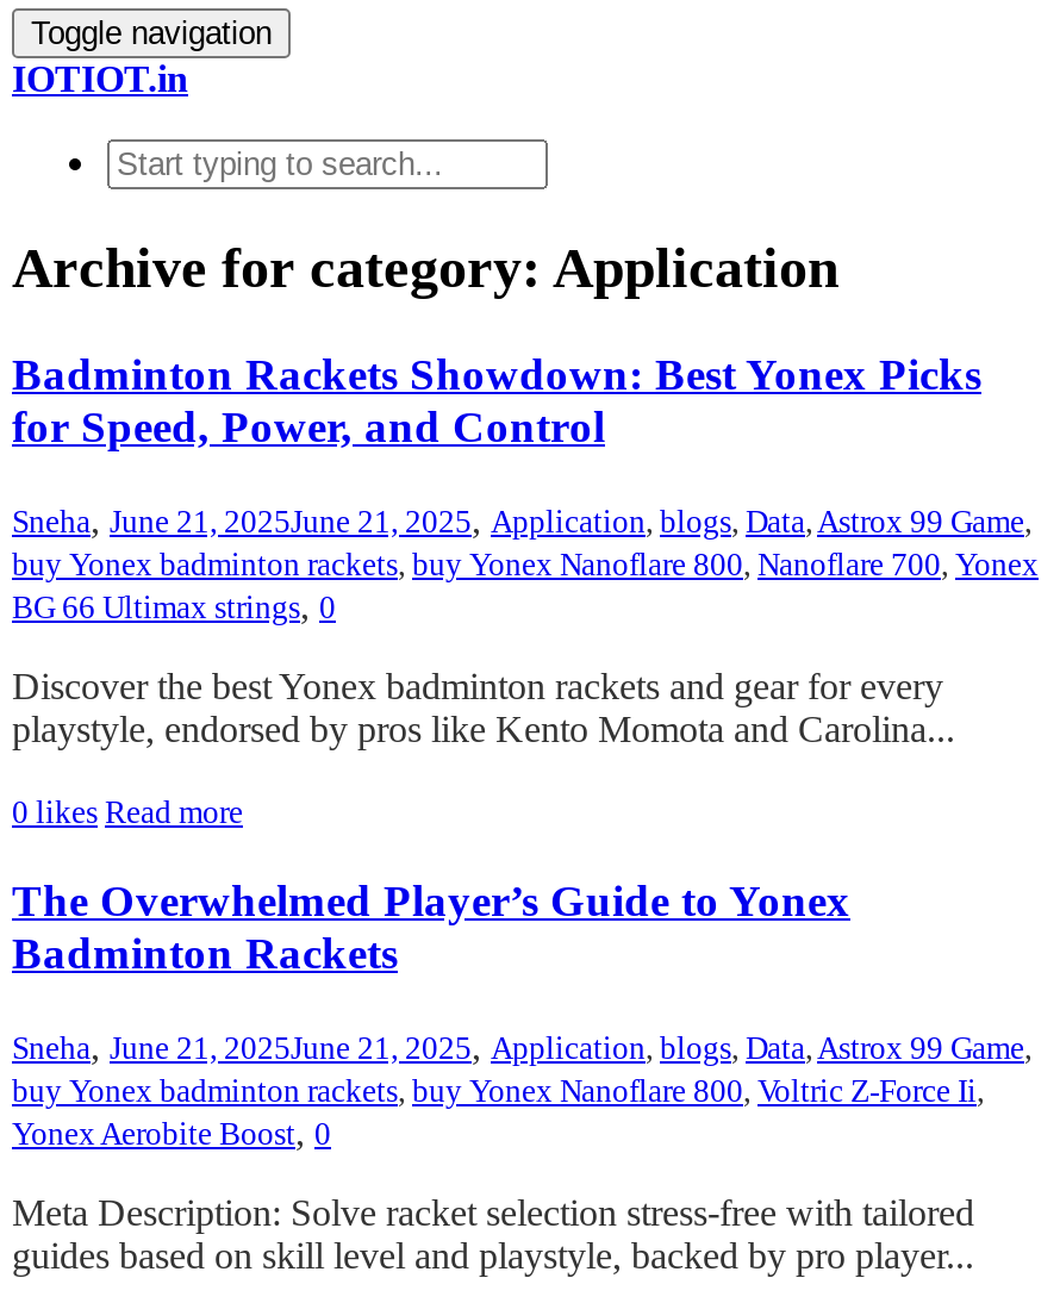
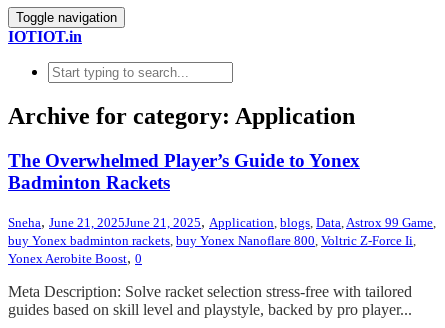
- Badminton Rackets Showdown: Best Yonex Picks
- for Speed, Power, and Control
- Sneha, June 21, 2025June 21, 2025, Application, blogs, Data, Astrox 99 Game,
- buy Yonex badminton rackets, buy Yonex Nanoflare 800, Nanoflare 700, Yonex
- BG 66 Ultimax strings, 0
- Discover the best Yonex badminton rackets and gear for every
- playstyle, endorsed by pros like Kento Momota and Carolina...
- 0 likes Read more
